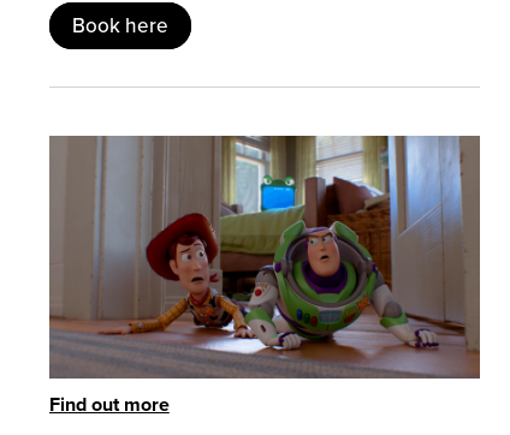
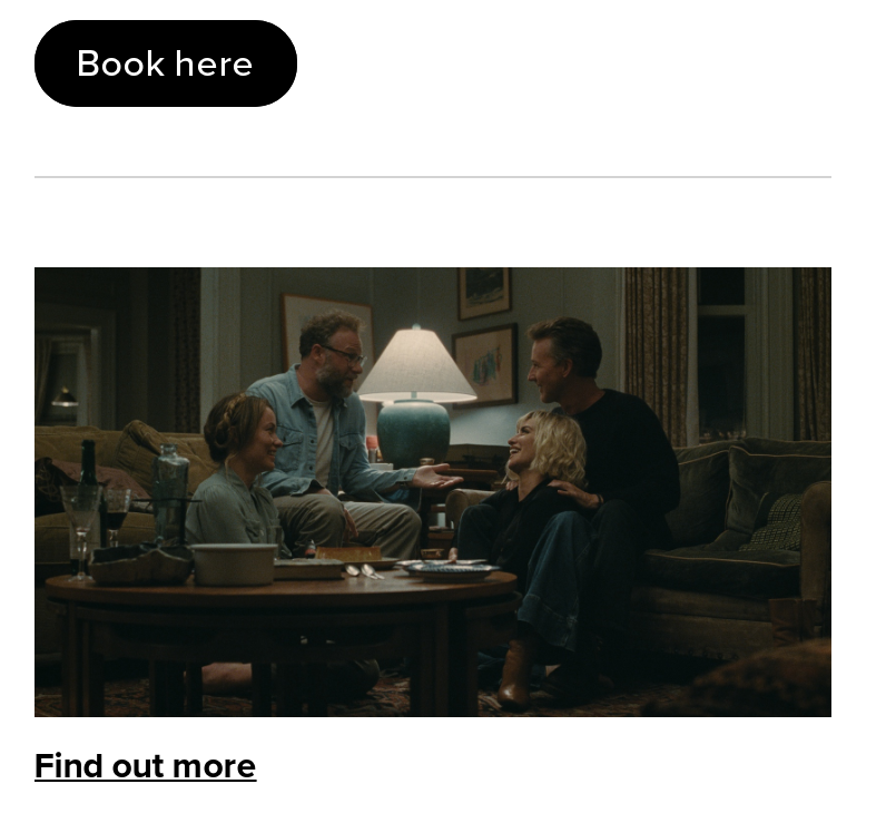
- [image]
+ [image]
